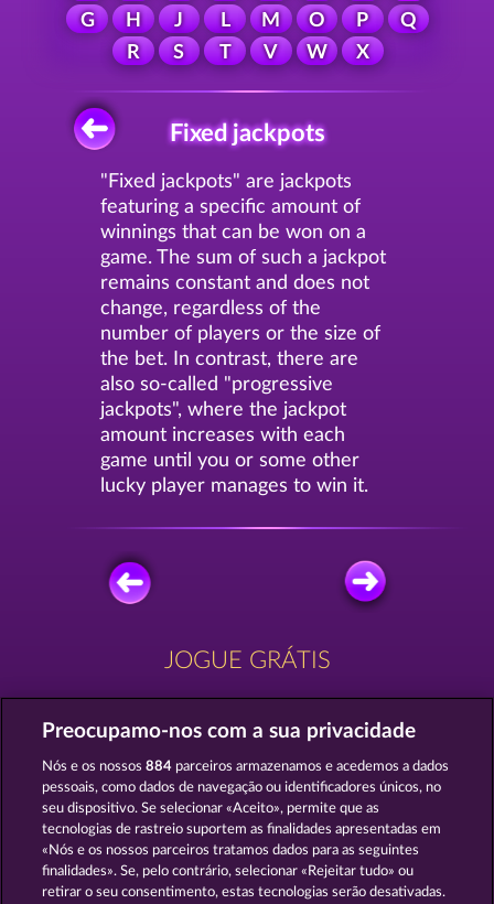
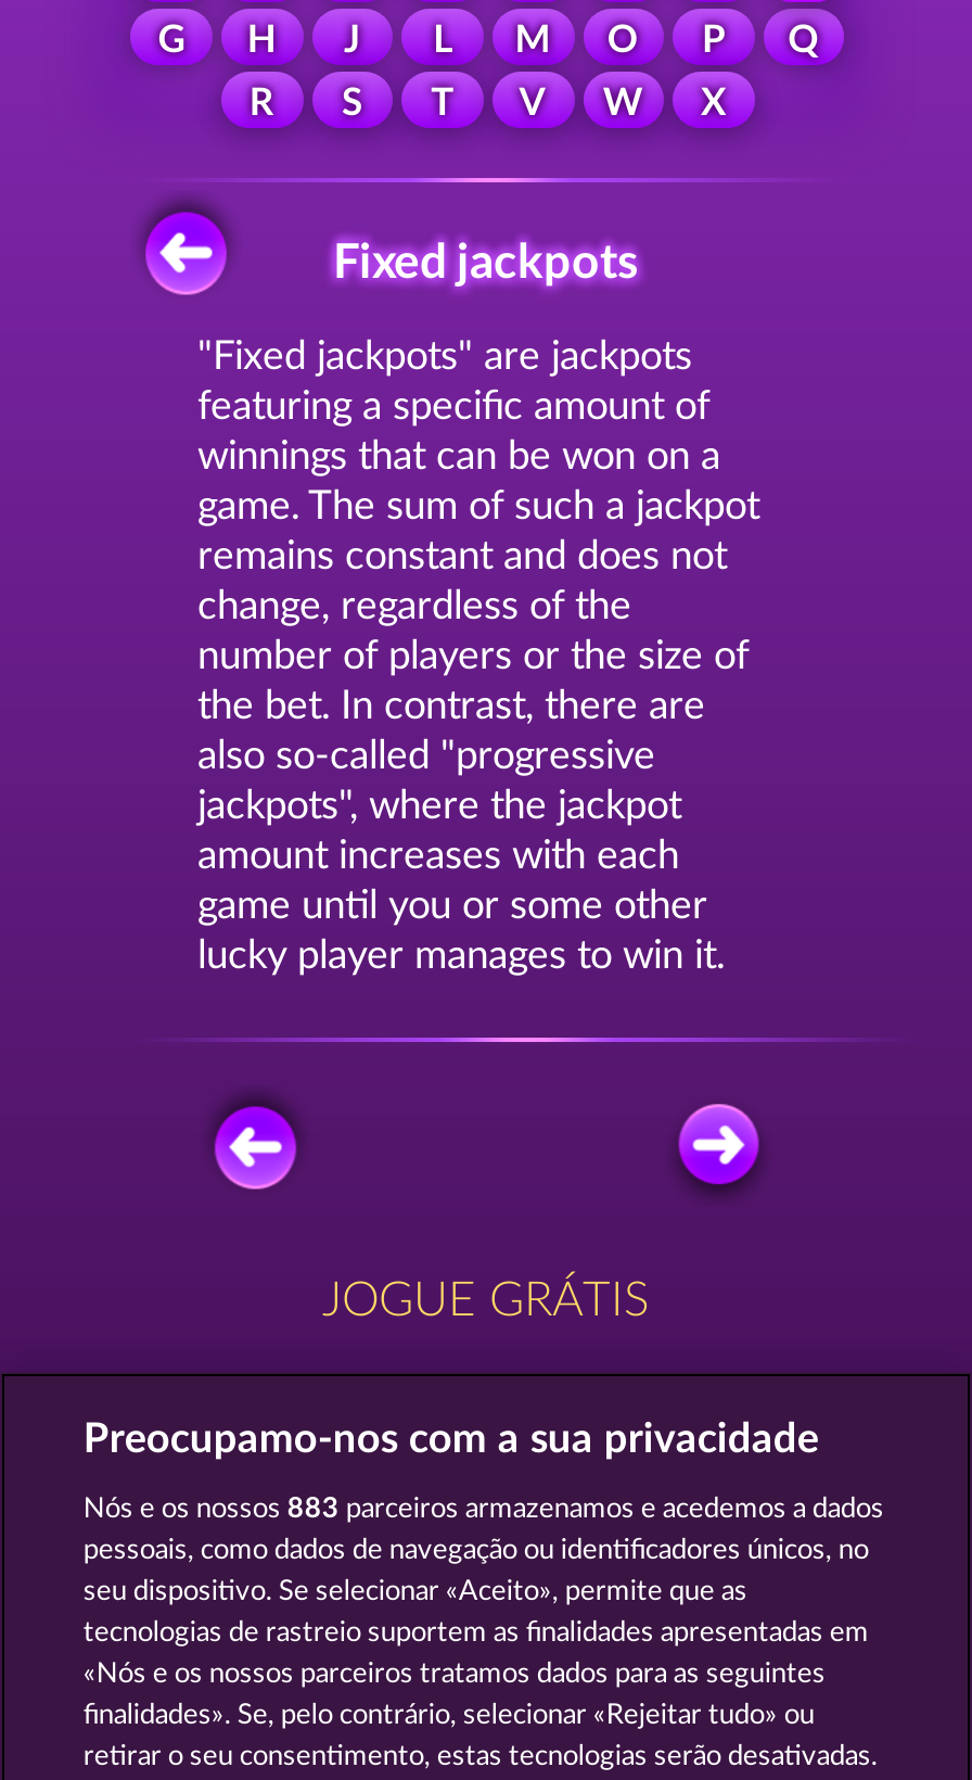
- Nós e os nossos 884 parceiros armazenamos e acedemos a dados
+ Nós e os nossos 883 parceiros armazenamos e acedemos a dados
